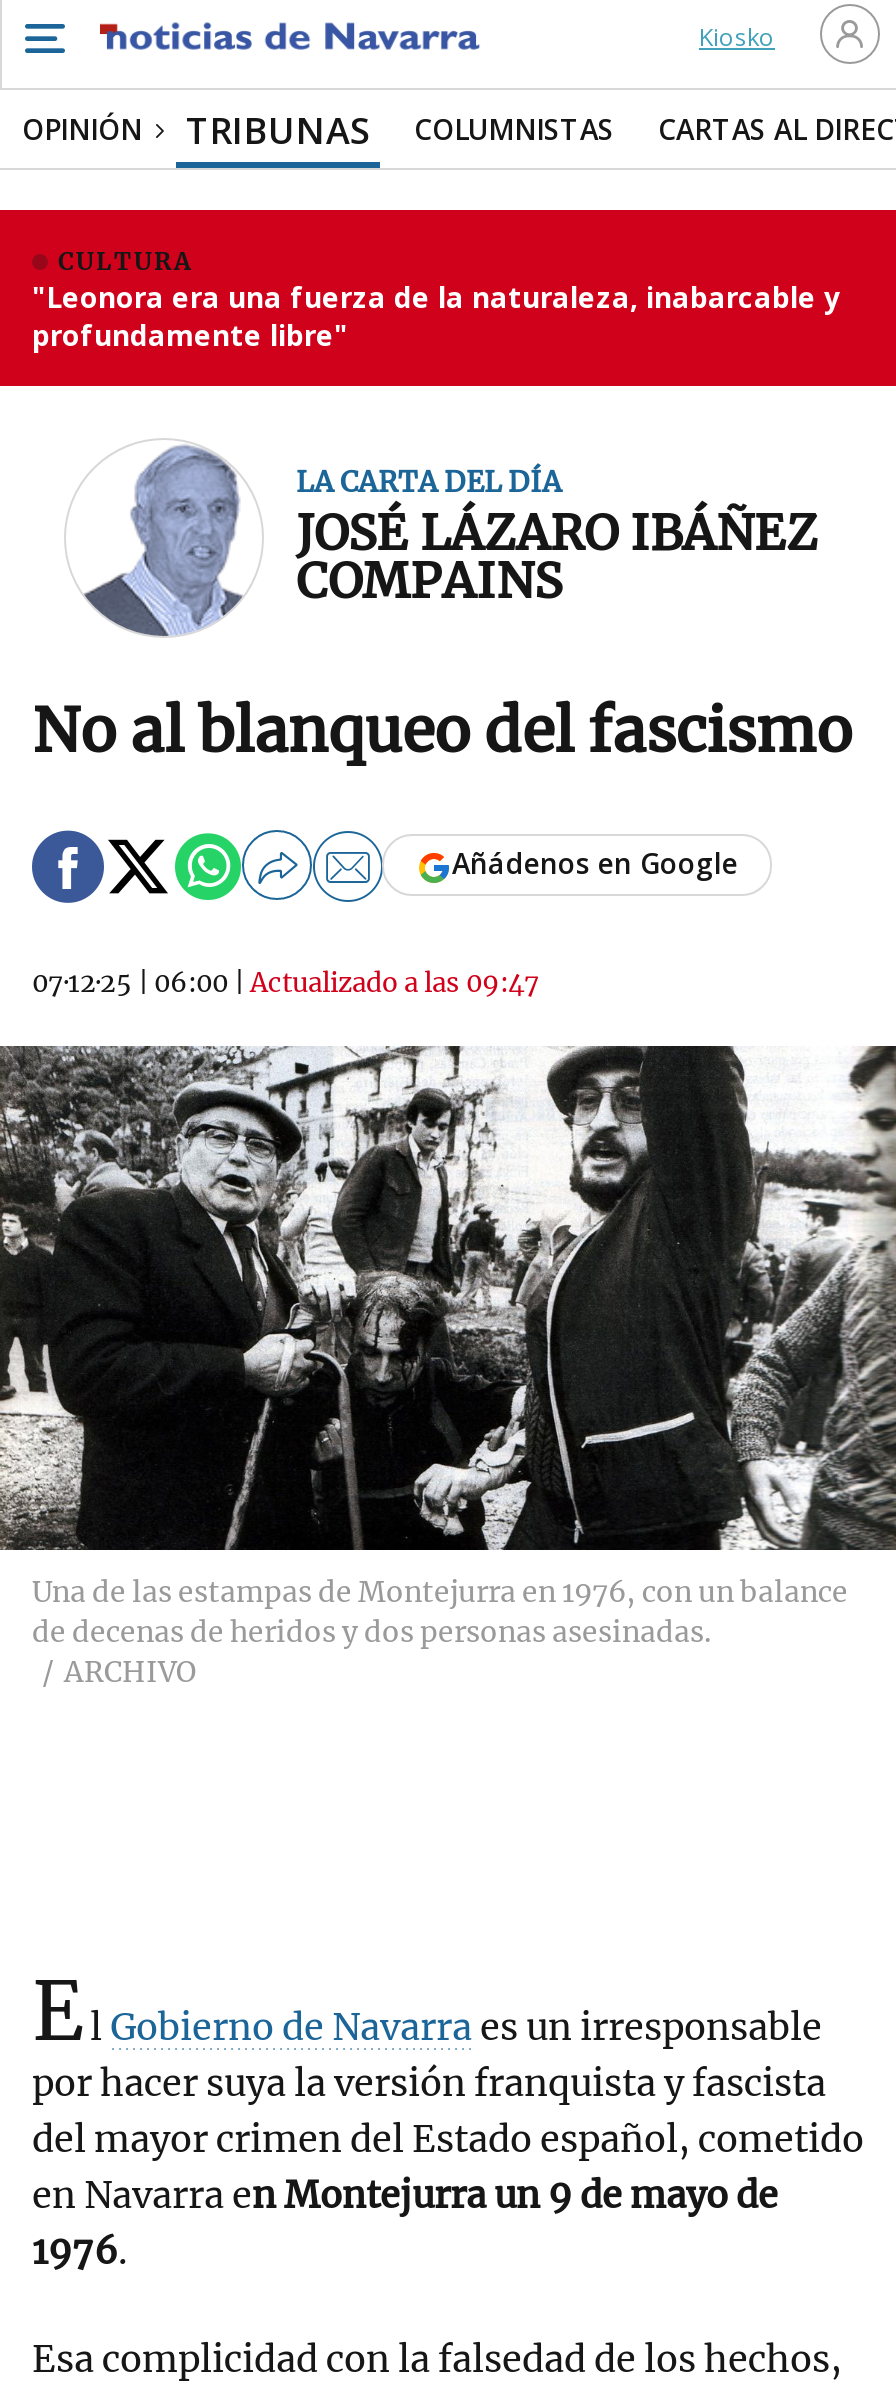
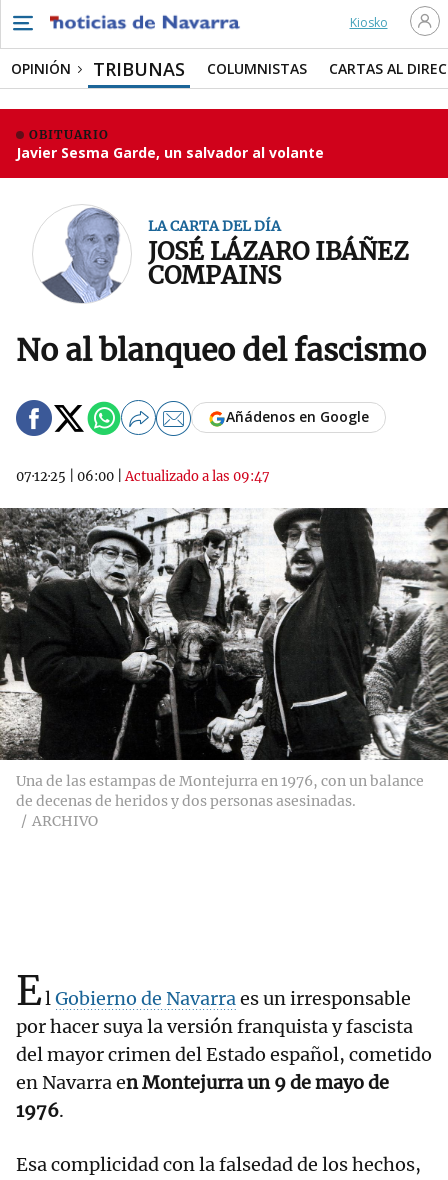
- CULTURA
- "Leonora era una fuerza de la naturaleza, inabarcable y
- profundamente libre"
+ OBITUARIO
+ Javier Sesma Garde, un salvador al volante
